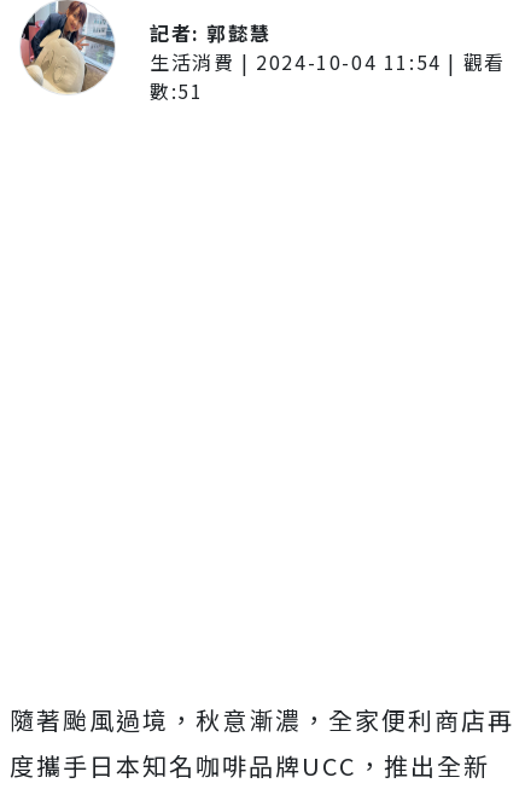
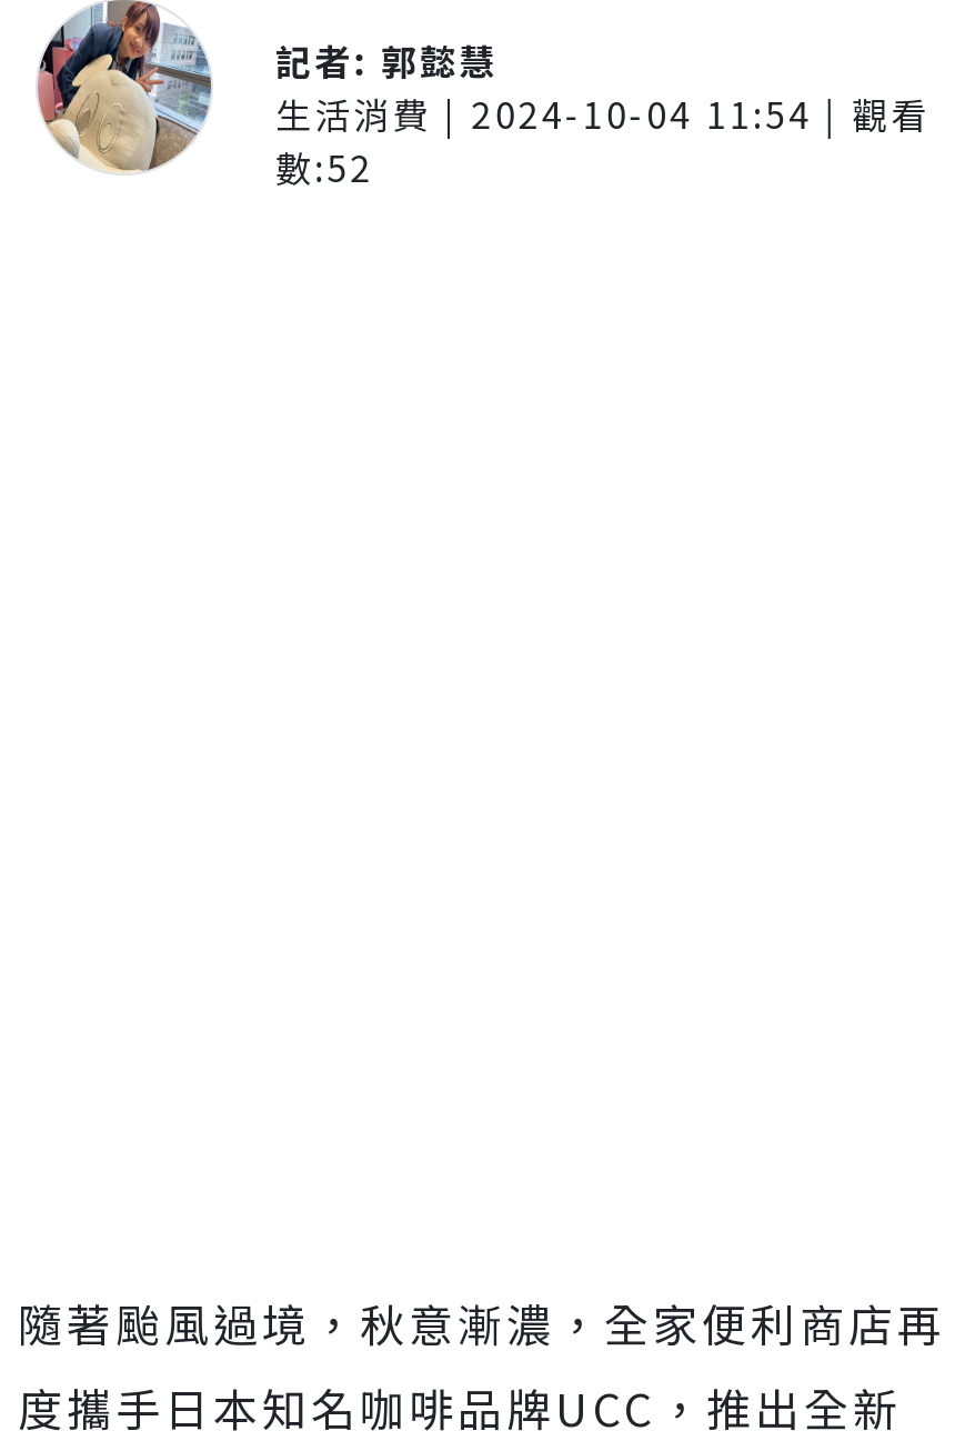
- 數:51
+ 數:52
